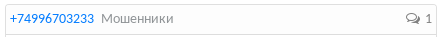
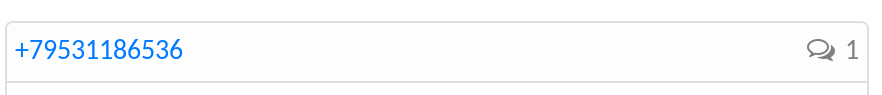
- +74996703233 Мошенники
+ +79531186536
